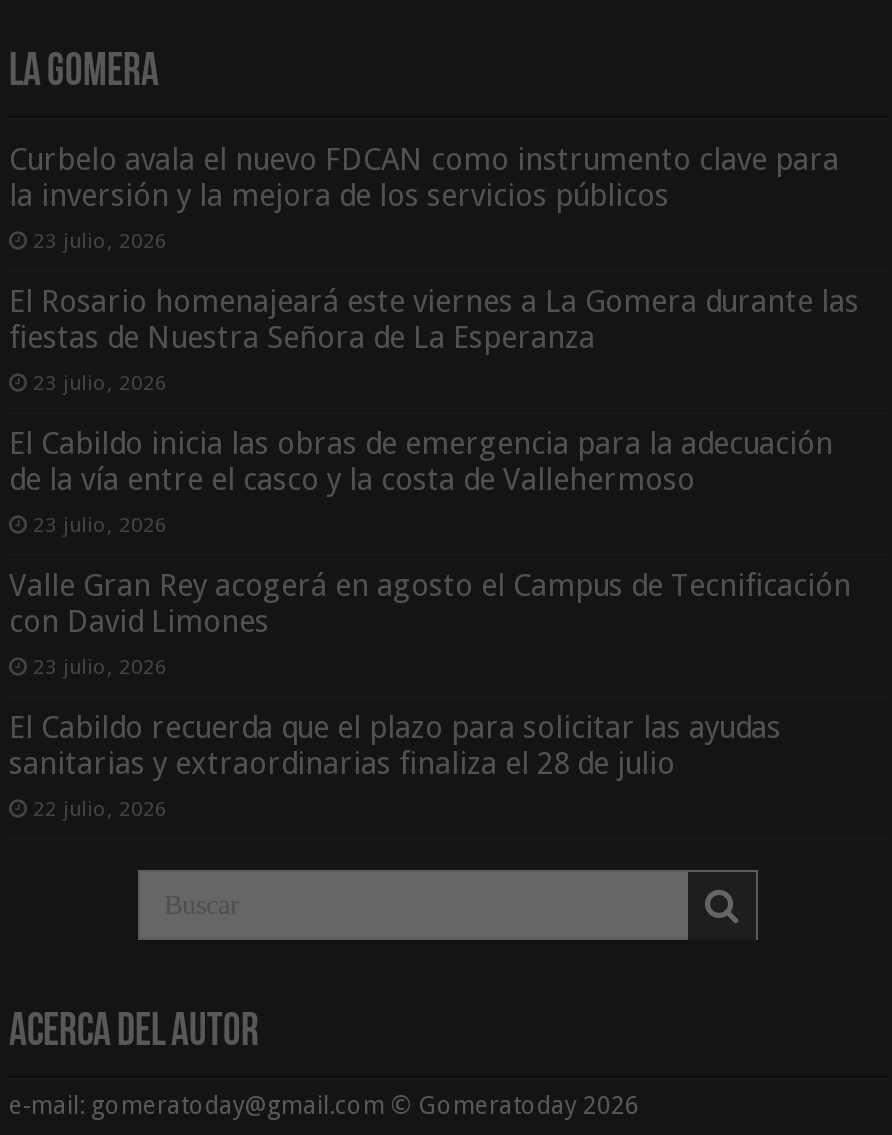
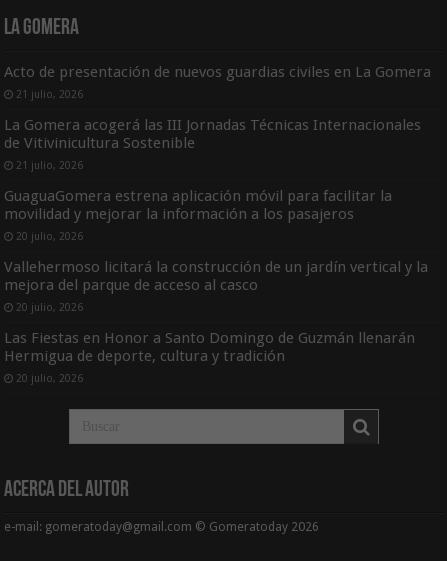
- Curbelo avala el nuevo FDCAN como instrumento clave para
- la inversión y la mejora de los servicios públicos
- 23 julio, 2026
+ Acto de presentación de nuevos guardias civiles en La Gomera
+ 21 julio, 2026

- El Rosario homenajeará este viernes a La Gomera durante las
- fiestas de Nuestra Señora de La Esperanza
- 23 julio, 2026
+ La Gomera acogerá las III Jornadas Técnicas Internacionales
+ de Vitivinicultura Sostenible
+ 21 julio, 2026

- El Cabildo inicia las obras de emergencia para la adecuación
- de la vía entre el casco y la costa de Vallehermoso
- 23 julio, 2026
+ GuaguaGomera estrena aplicación móvil para facilitar la
+ movilidad y mejorar la información a los pasajeros
+ 20 julio, 2026

- Valle Gran Rey acogerá en agosto el Campus de Tecnificación
- con David Limones
- 23 julio, 2026
+ Vallehermoso licitará la construcción de un jardín vertical y la
+ mejora del parque de acceso al casco
+ 20 julio, 2026

- El Cabildo recuerda que el plazo para solicitar las ayudas
- sanitarias y extraordinarias finaliza el 28 de julio
- 22 julio, 2026
+ Las Fiestas en Honor a Santo Domingo de Guzmán llenarán
+ Hermigua de deporte, cultura y tradición
+ 20 julio, 2026
